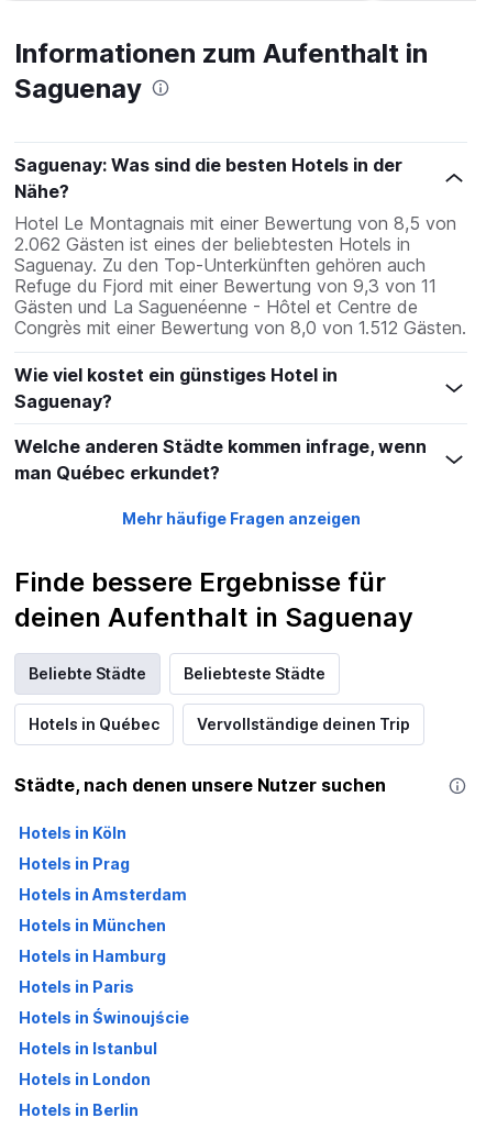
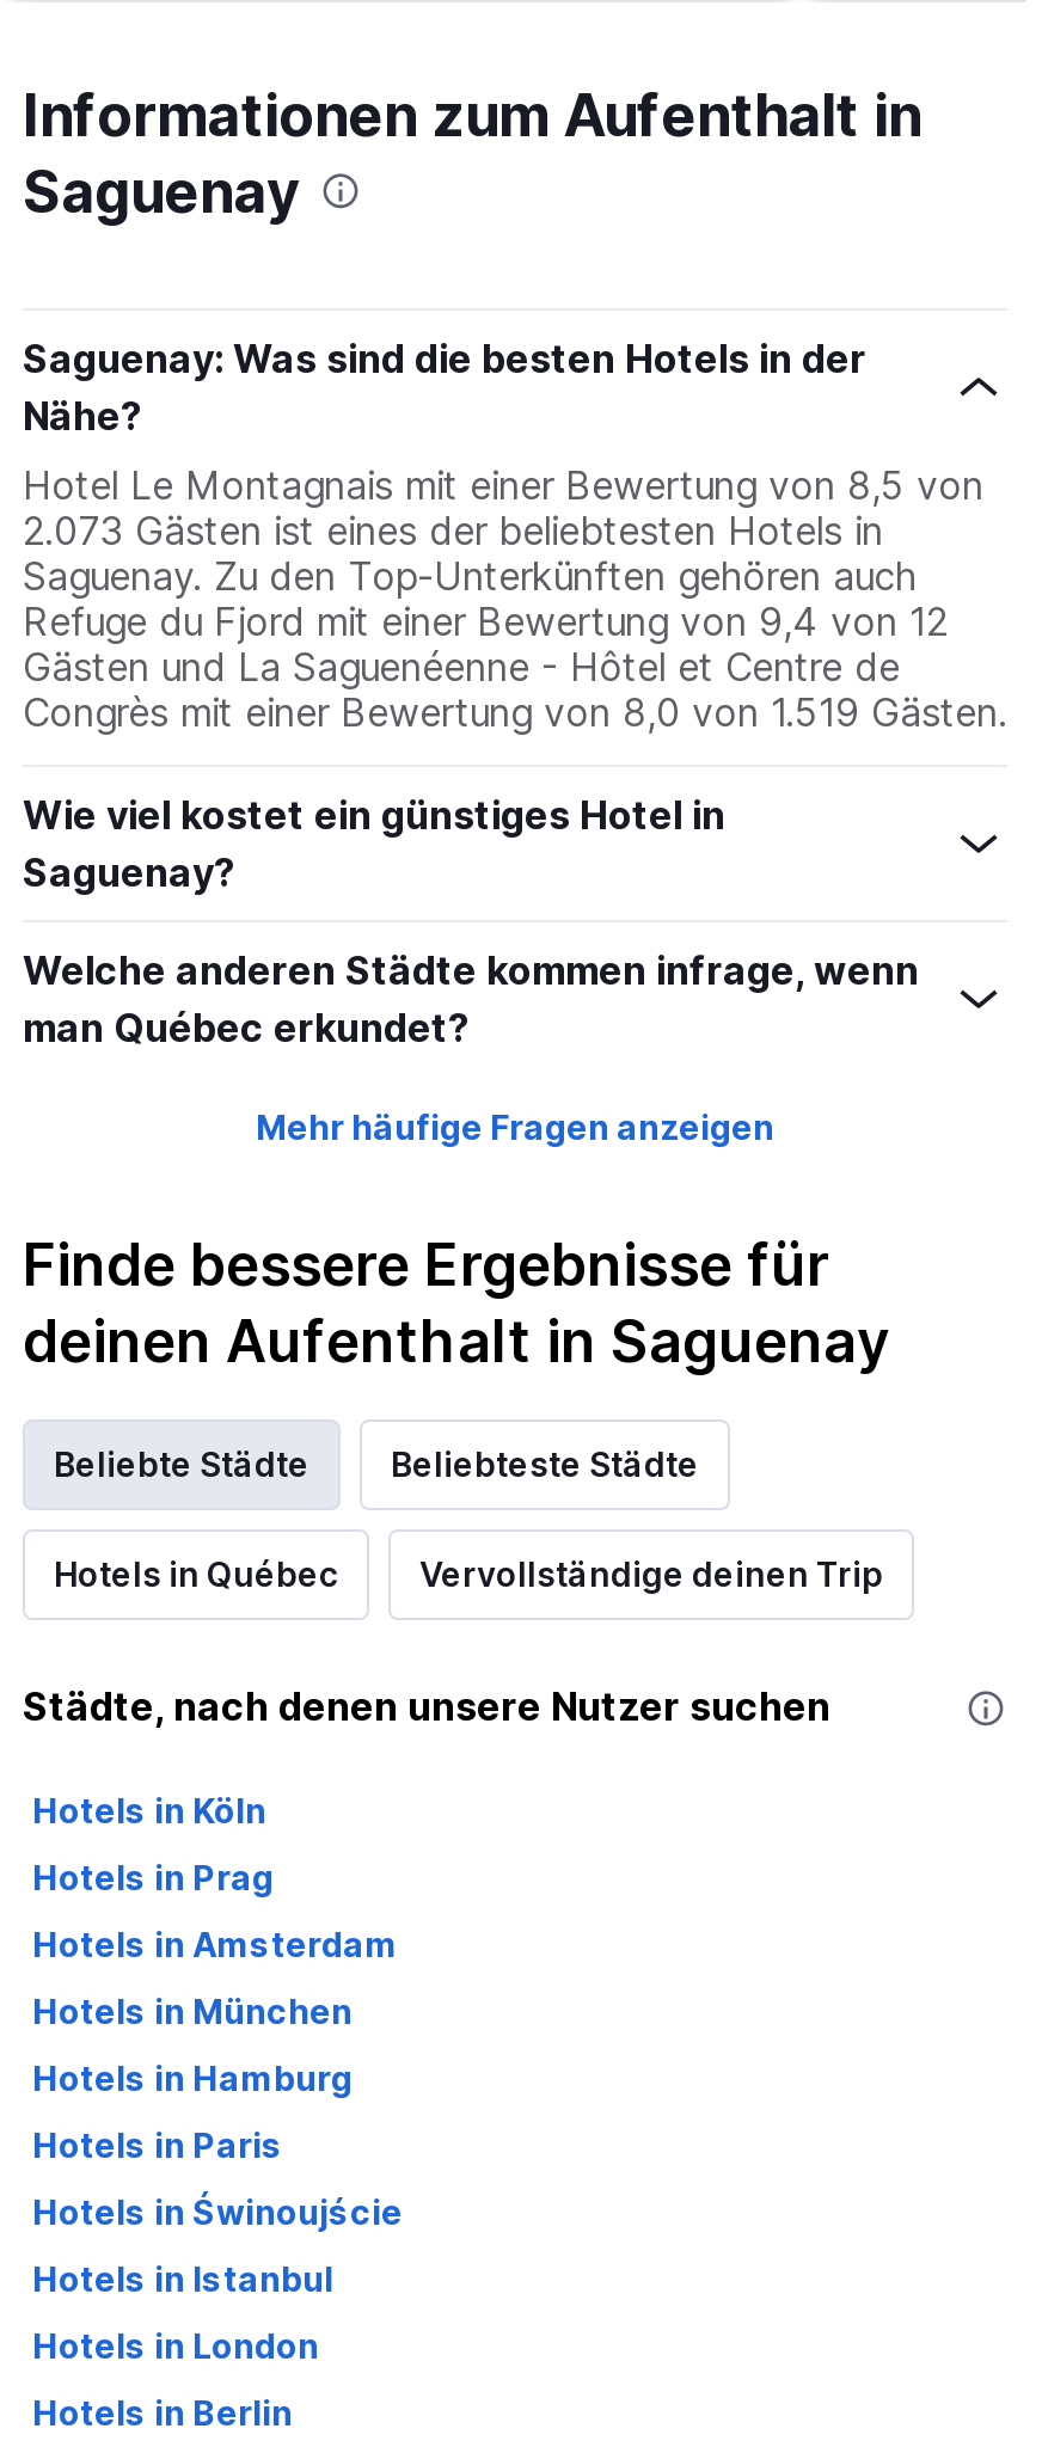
- 2.062 Gästen ist eines der beliebtesten Hotels in
+ 2.073 Gästen ist eines der beliebtesten Hotels in

- Refuge du Fjord mit einer Bewertung von 9,3 von 11
+ Refuge du Fjord mit einer Bewertung von 9,4 von 12

- Congrès mit einer Bewertung von 8,0 von 1.512 Gästen.
+ Congrès mit einer Bewertung von 8,0 von 1.519 Gästen.
